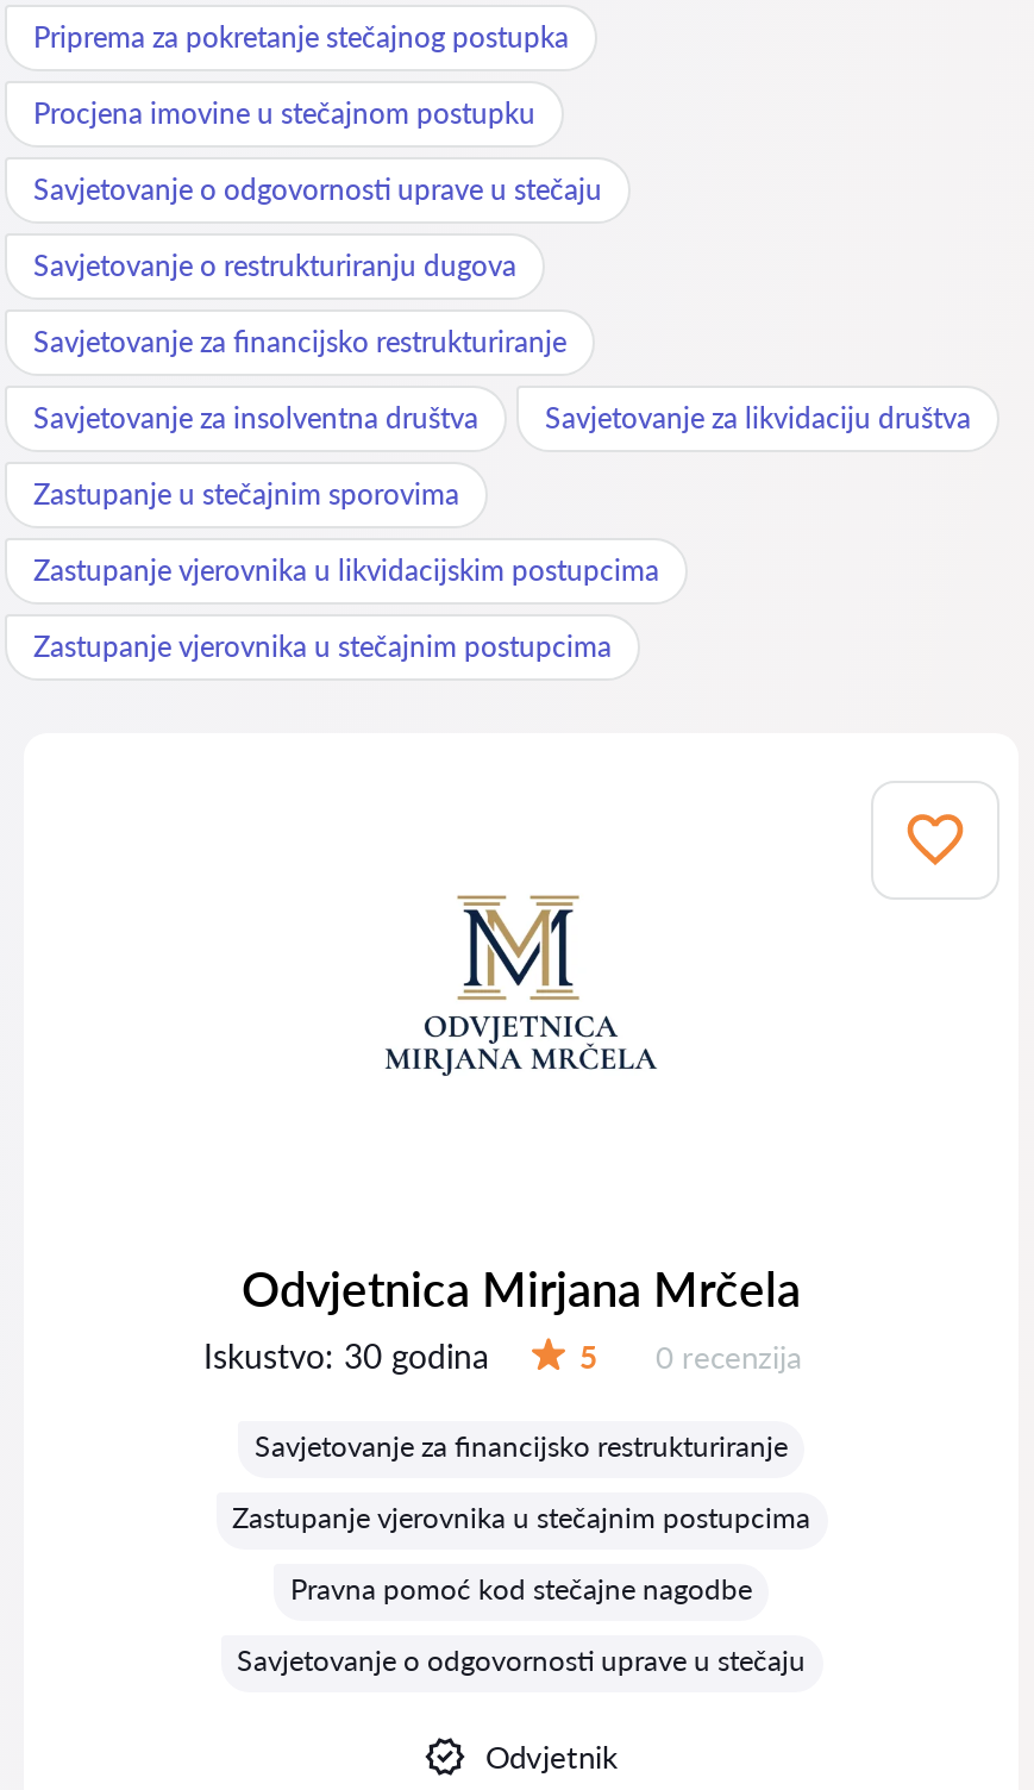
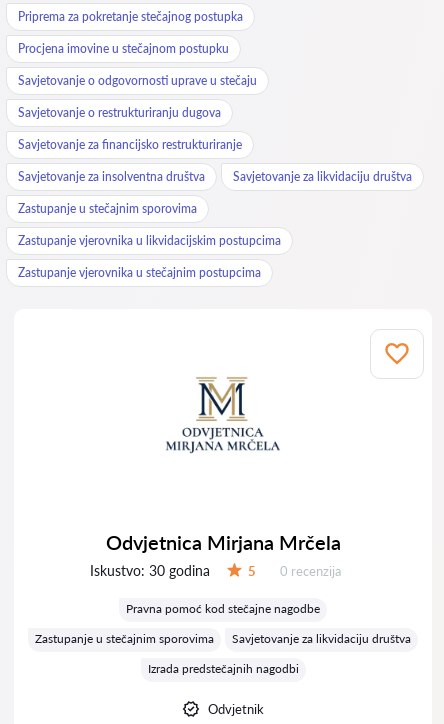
- Savjetovanje za financijsko restrukturiranje
- Zastupanje vjerovnika u stečajnim postupcima

moved up: Pravna pomoć kod stečajne nagodbe

- Savjetovanje o odgovornosti uprave u stečaju
+ Zastupanje u stečajnim sporovima
+ Savjetovanje za likvidaciju društva
+ Izrada predstečajnih nagodbi
